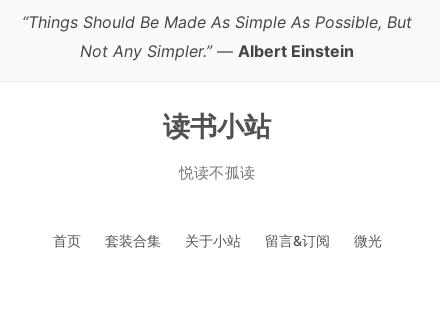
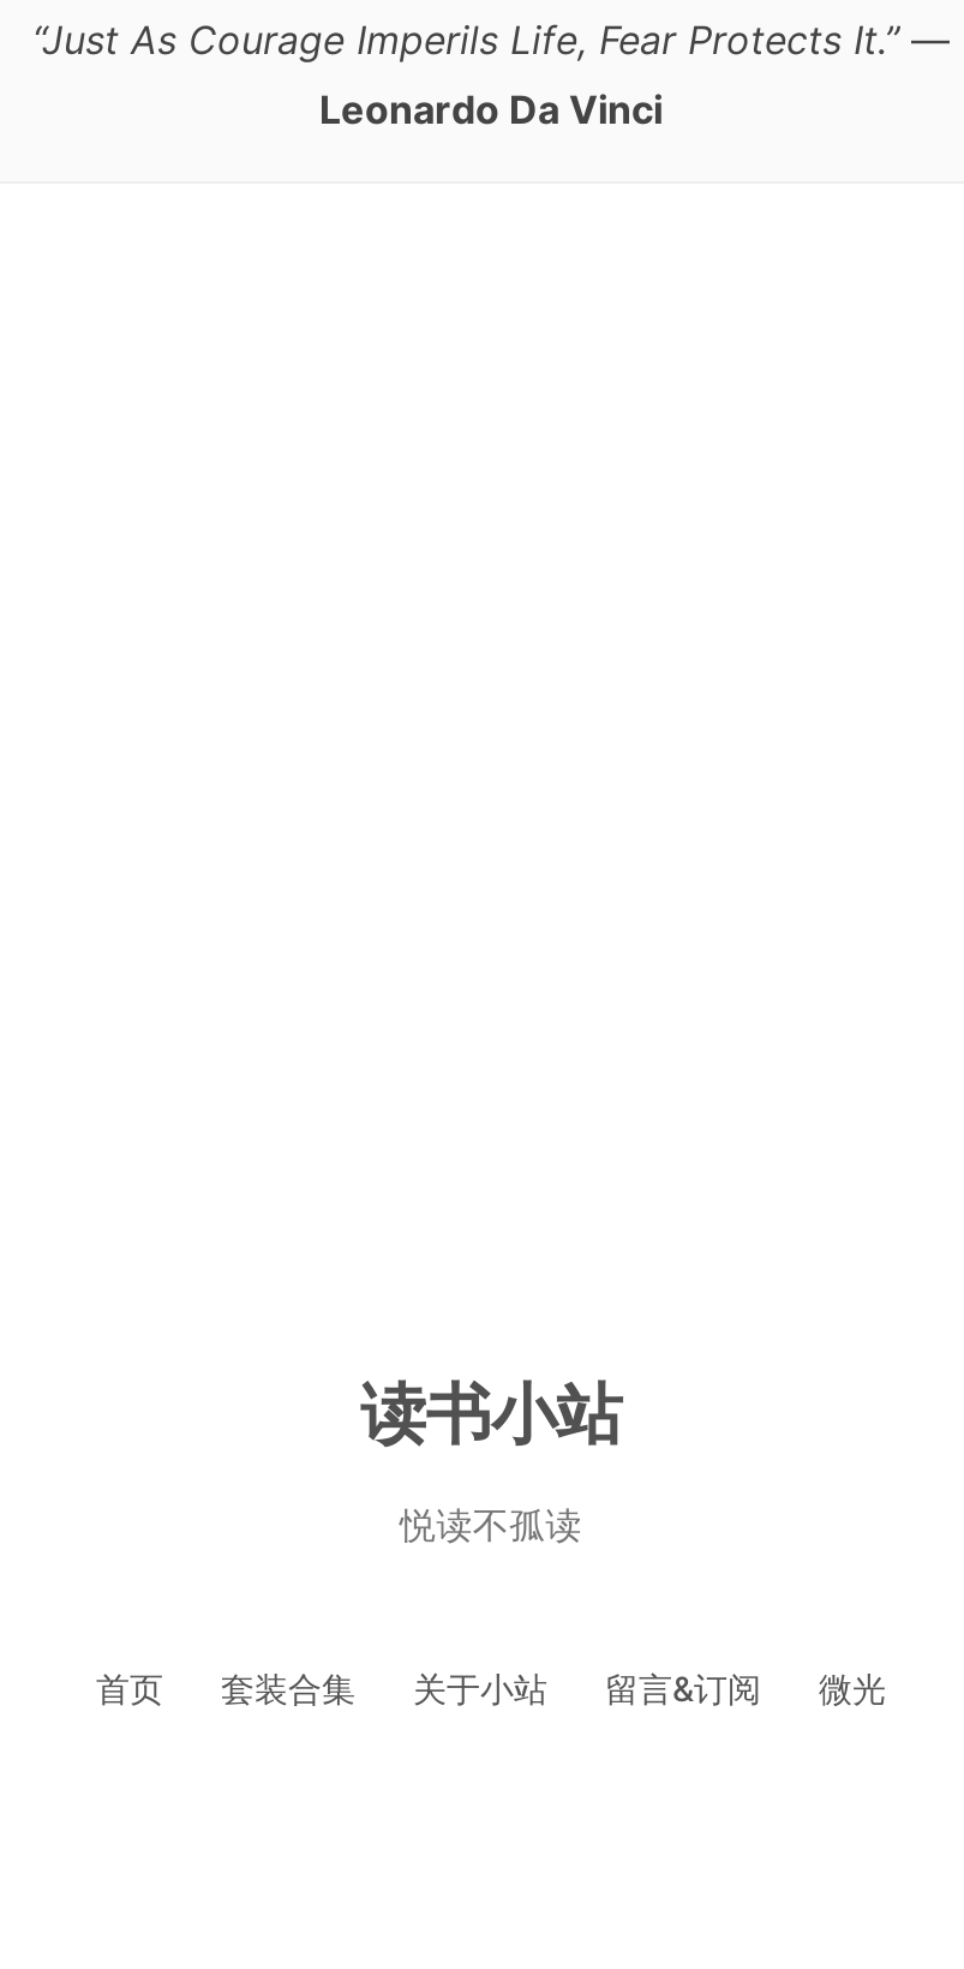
- “Things Should Be Made As Simple As Possible, But
- Not Any Simpler.” — Albert Einstein
+ “Just As Courage Imperils Life, Fear Protects It.” —
+ Leonardo Da Vinci
